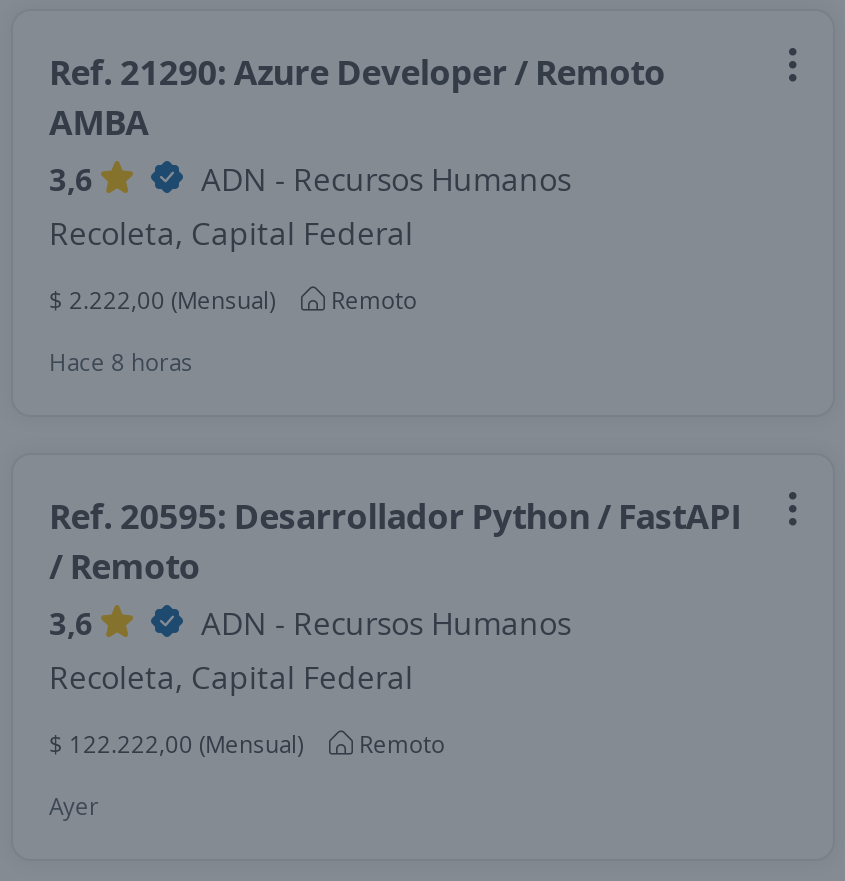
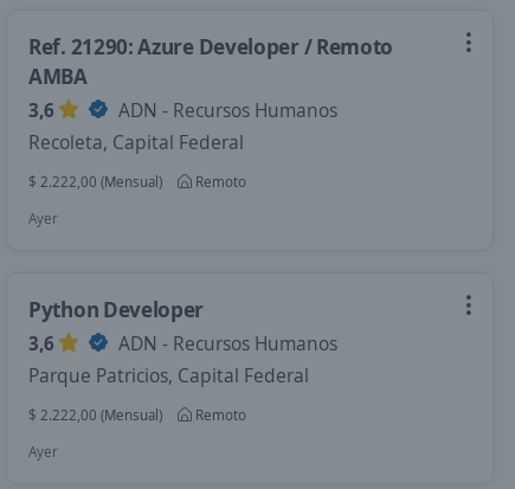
- Hace 8 horas
+ Ayer

- Ref. 20595: Desarrollador Python / FastAPI
- / Remoto
+ Python Developer

- Recoleta, Capital Federal
+ Parque Patricios, Capital Federal

- $ 122.222,00 (Mensual) Remoto
+ $ 2.222,00 (Mensual) Remoto
